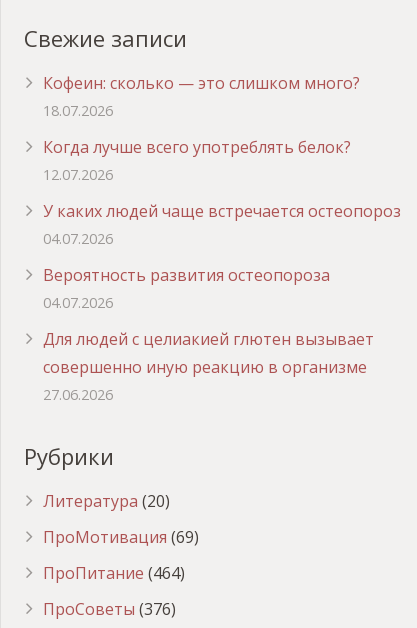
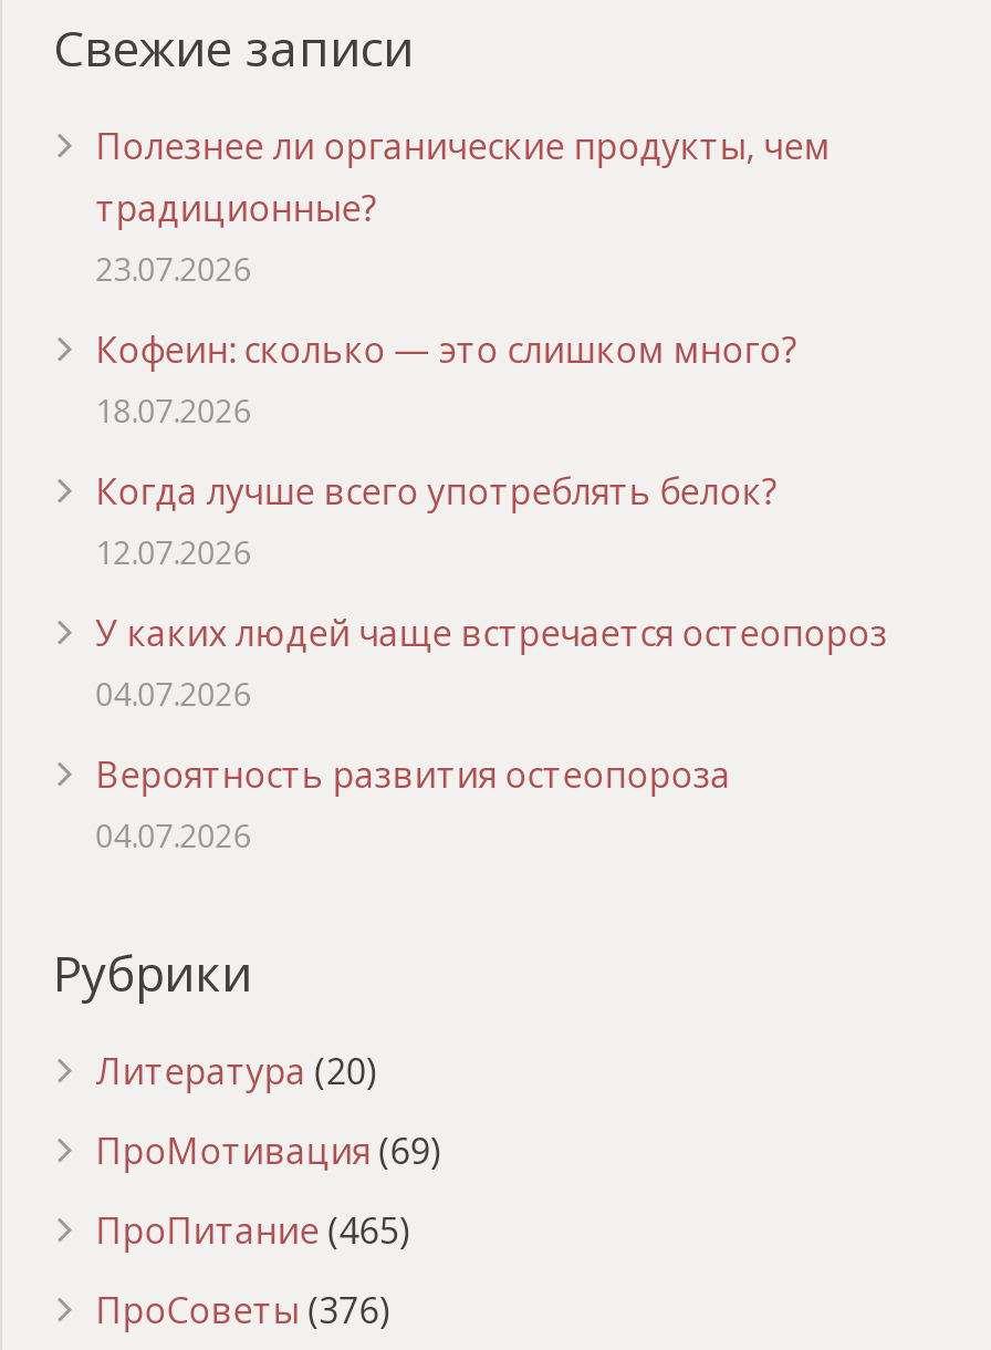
+ Полезнее ли органические продукты, чем
+ традиционные?
+ 23.07.2026

moved down: Кофеин: сколько — это слишком много? | 18.07.2026 | Когда лучше всего употреблять белок? | 12.07.2026 | У каких людей чаще встречается остеопороз | 04.07.2026 | Вероятность развития остеопороза | 04.07.2026

- Для людей с целиакией глютен вызывает
- совершенно иную реакцию в организме
- 27.06.2026

- ПроПитание (464)
+ ПроПитание (465)
